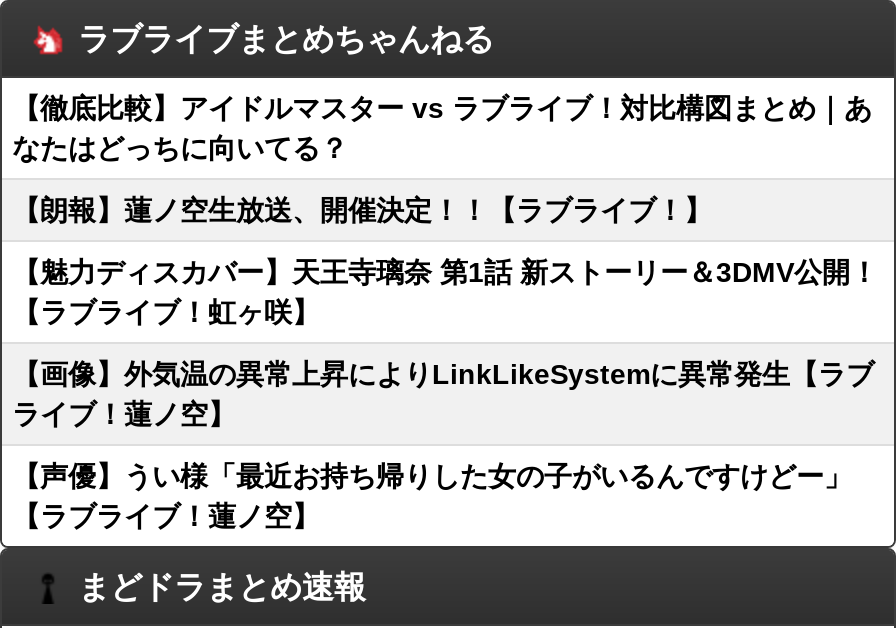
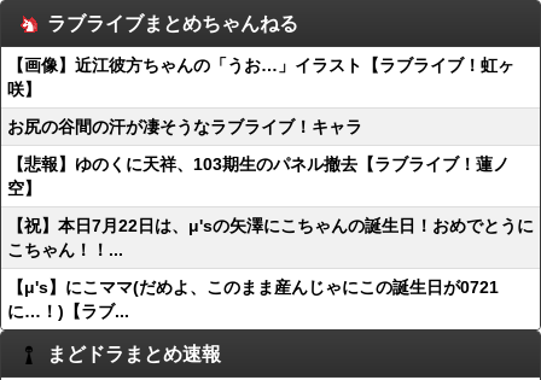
- 【徹底比較】アイドルマスター vs ラブライブ！対比構図まとめ｜あ
- なたはどっちに向いてる？
+ 【画像】近江彼方ちゃんの「うお…」イラスト【ラブライブ！虹ヶ
+ 咲】

- 【朗報】蓮ノ空生放送、開催決定！！【ラブライブ！】
+ お尻の谷間の汗が凄そうなラブライブ！キャラ

- 【魅力ディスカバー】天王寺璃奈 第1話 新ストーリー＆3DMV公開！
- 【ラブライブ！虹ヶ咲】
+ 【悲報】ゆのくに天祥、103期生のパネル撤去【ラブライブ！蓮ノ
+ 空】

- 【画像】外気温の異常上昇によりLinkLikeSystemに異常発生【ラブ
- ライブ！蓮ノ空】
+ 【祝】本日7月22日は、μ'sの矢澤にこちゃんの誕生日！おめでとうに
+ こちゃん！！...

- 【声優】うい様「最近お持ち帰りした女の子がいるんですけどー」
- 【ラブライブ！蓮ノ空】
+ 【μ's】にこママ(だめよ、このまま産んじゃにこの誕生日が0721
+ に…！)【ラブ...
